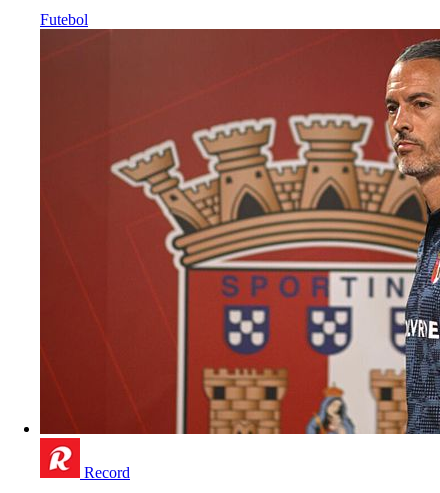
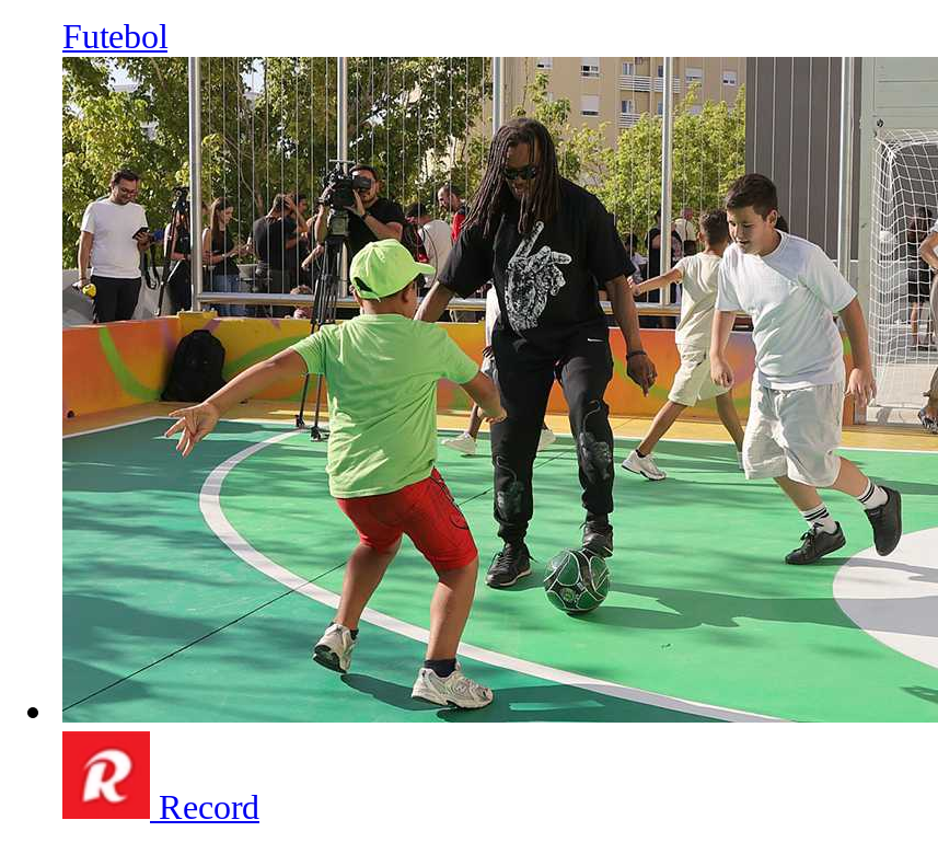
- [image]
+ [image]
